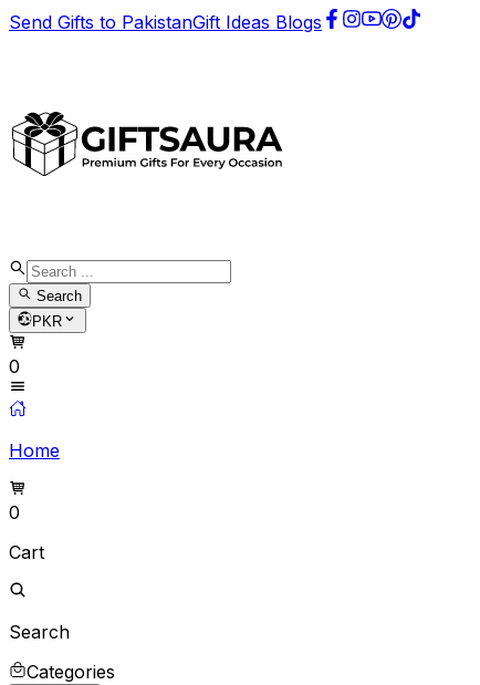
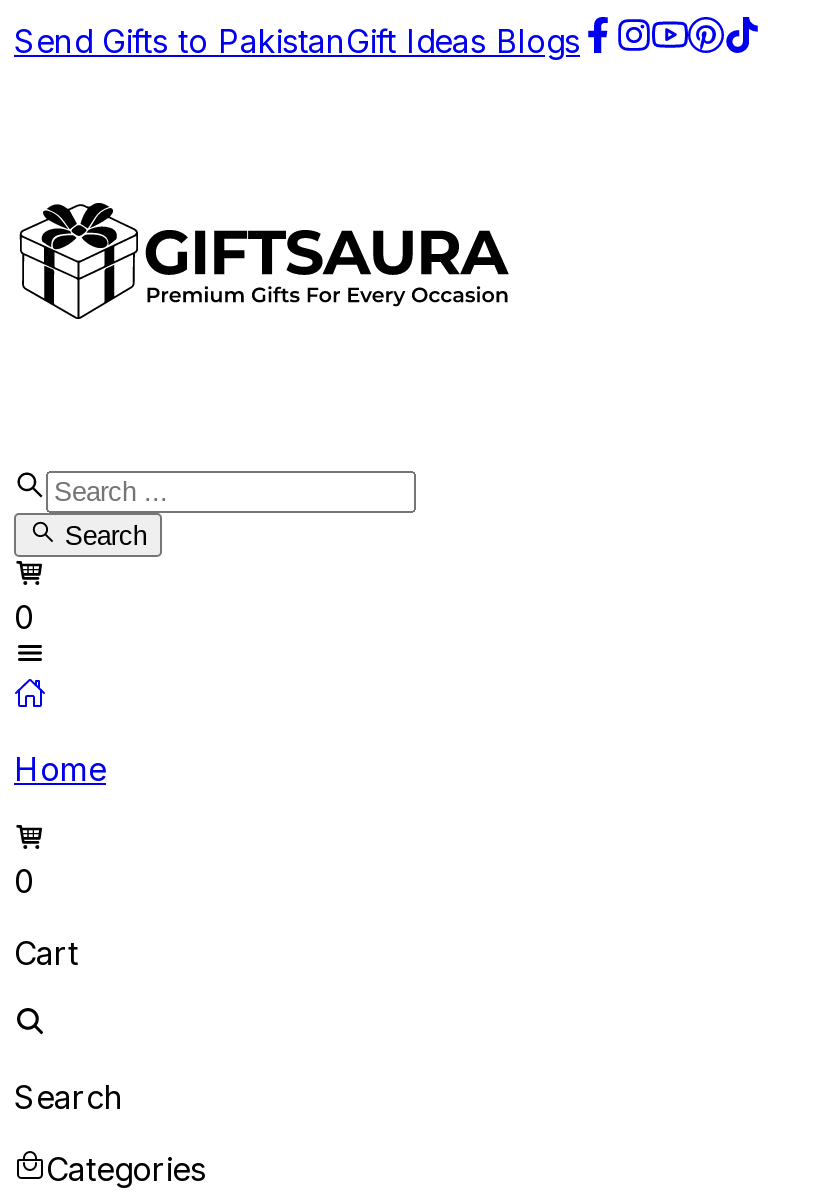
- PKR
